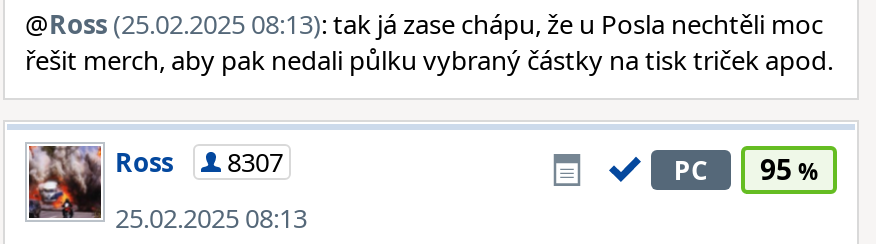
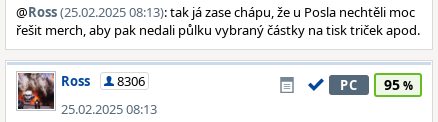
- Ross 8307
+ Ross 8306
